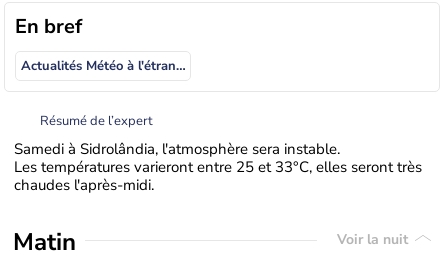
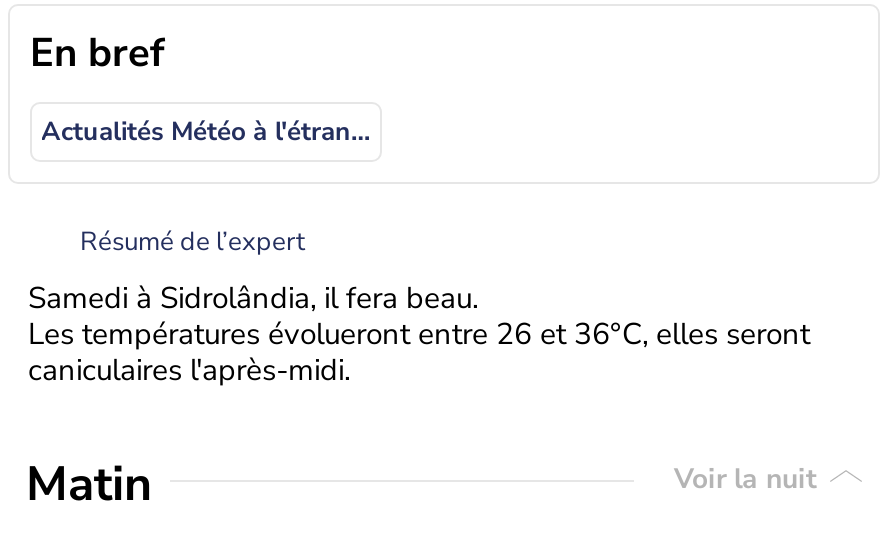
- Samedi à Sidrolândia, l'atmosphère sera instable.
- Les températures varieront entre 25 et 33°C, elles seront très
- chaudes l'après-midi.
+ Samedi à Sidrolândia, il fera beau.
+ Les températures évolueront entre 26 et 36°C, elles seront
+ caniculaires l'après-midi.
